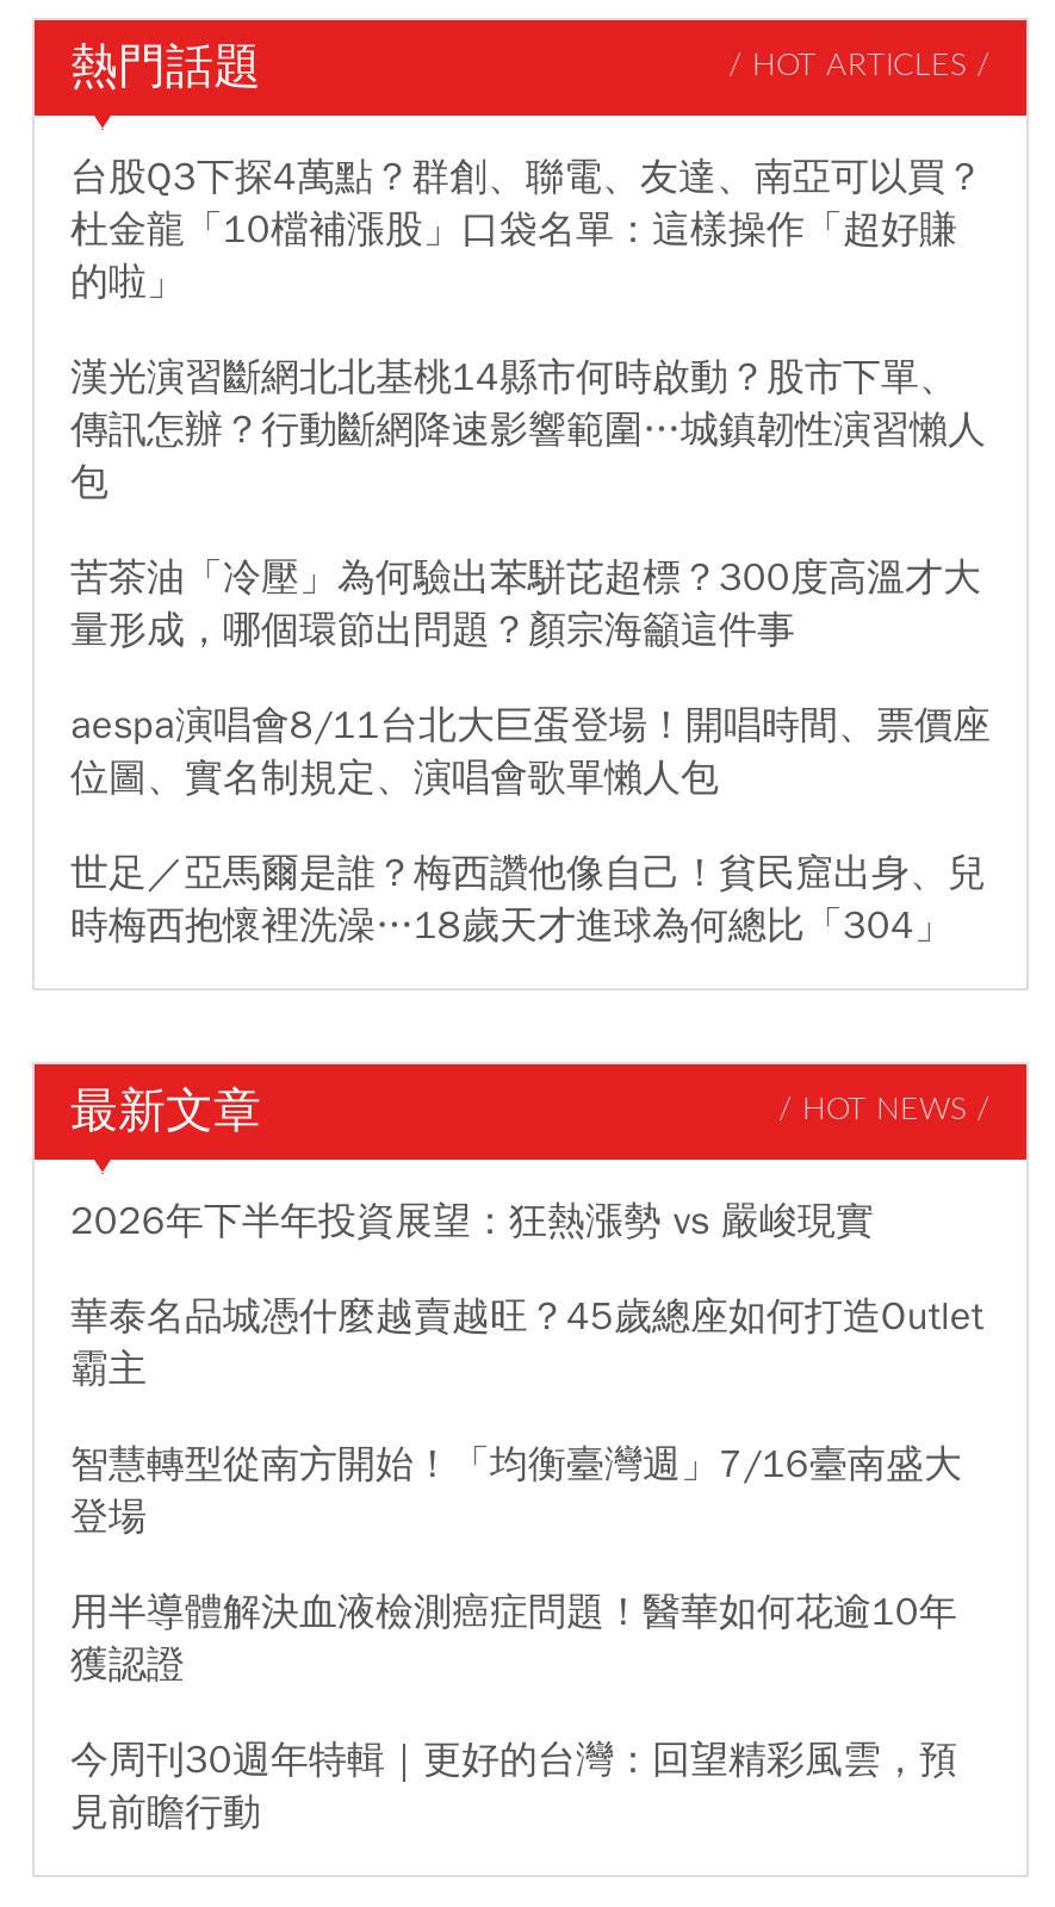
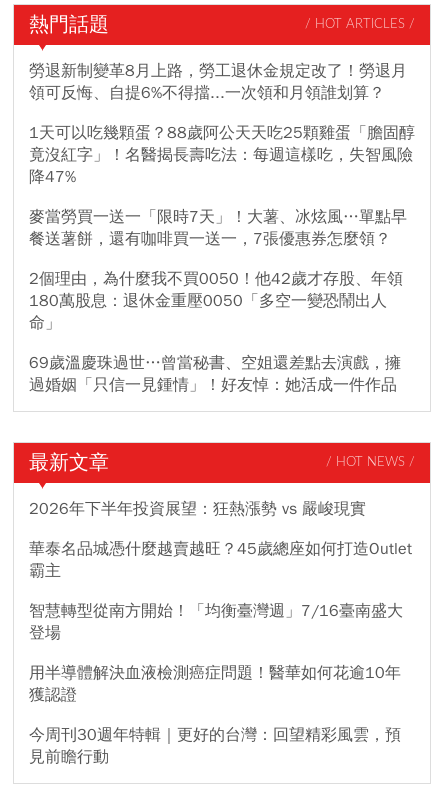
- 台股Q3下探4萬點？群創、聯電、友達、南亞可以買？
- 杜金龍「10檔補漲股」口袋名單：這樣操作「超好賺
- 的啦」
+ 勞退新制變革8月上路，勞工退休金規定改了！勞退月
+ 領可反悔、自提6%不得擋...一次領和月領誰划算？

- 漢光演習斷網北北基桃14縣市何時啟動？股市下單、
- 傳訊怎辦？行動斷網降速影響範圍…城鎮韌性演習懶人
- 包
+ 1天可以吃幾顆蛋？88歲阿公天天吃25顆雞蛋「膽固醇
+ 竟沒紅字」！名醫揭長壽吃法：每週這樣吃，失智風險
+ 降47%

- 苦茶油「冷壓」為何驗出苯駢芘超標？300度高溫才大
- 量形成，哪個環節出問題？顏宗海籲這件事
+ 麥當勞買一送一「限時7天」！大薯、冰炫風…單點早
+ 餐送薯餅，還有咖啡買一送一，7張優惠券怎麼領？

- aespa演唱會8/11台北大巨蛋登場！開唱時間、票價座
- 位圖、實名制規定、演唱會歌單懶人包
+ 2個理由，為什麼我不買0050！他42歲才存股、年領
+ 180萬股息：退休金重壓0050「多空一變恐鬧出人
+ 命」

- 世足／亞馬爾是誰？梅西讚他像自己！貧民窟出身、兒
- 時梅西抱懷裡洗澡…18歲天才進球為何總比「304」
+ 69歲溫慶珠過世…曾當秘書、空姐還差點去演戲，擁
+ 過婚姻「只信一見鍾情」！好友悼：她活成一件作品
